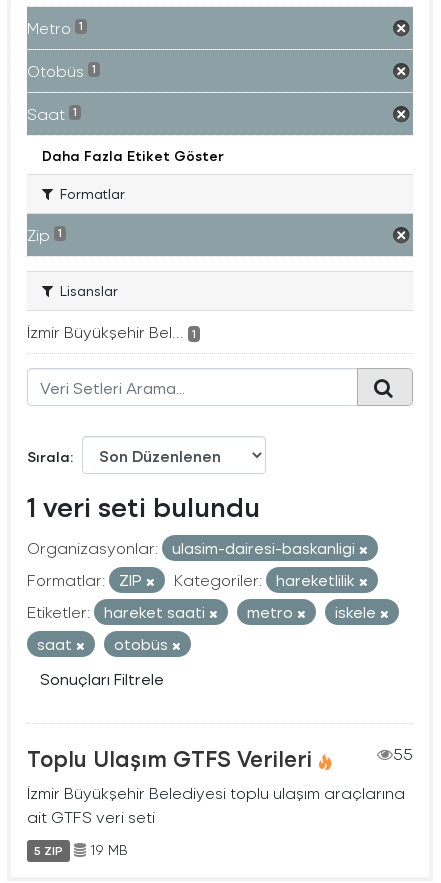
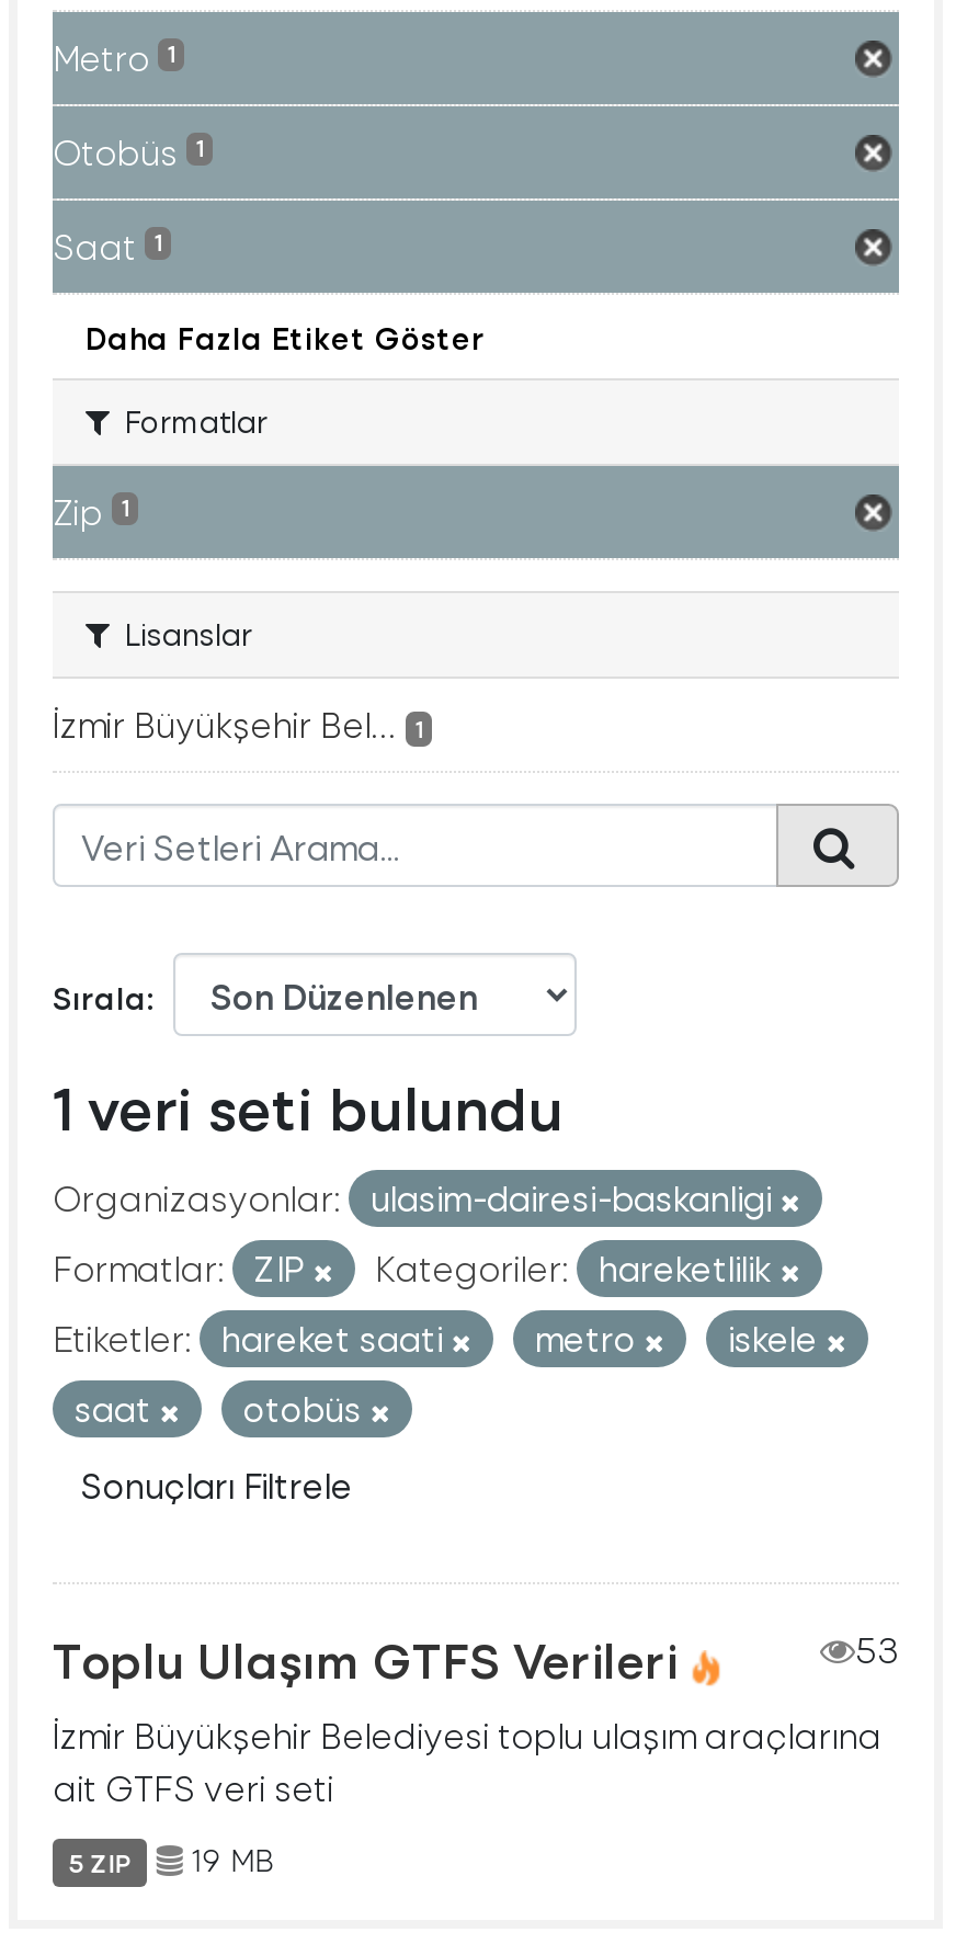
- 55
+ 53
